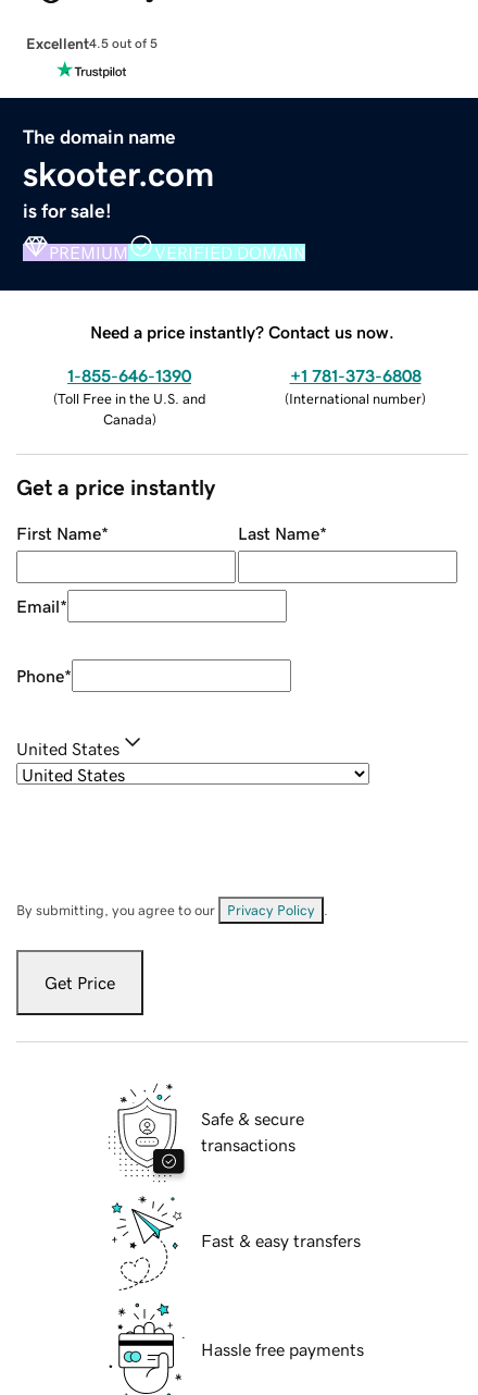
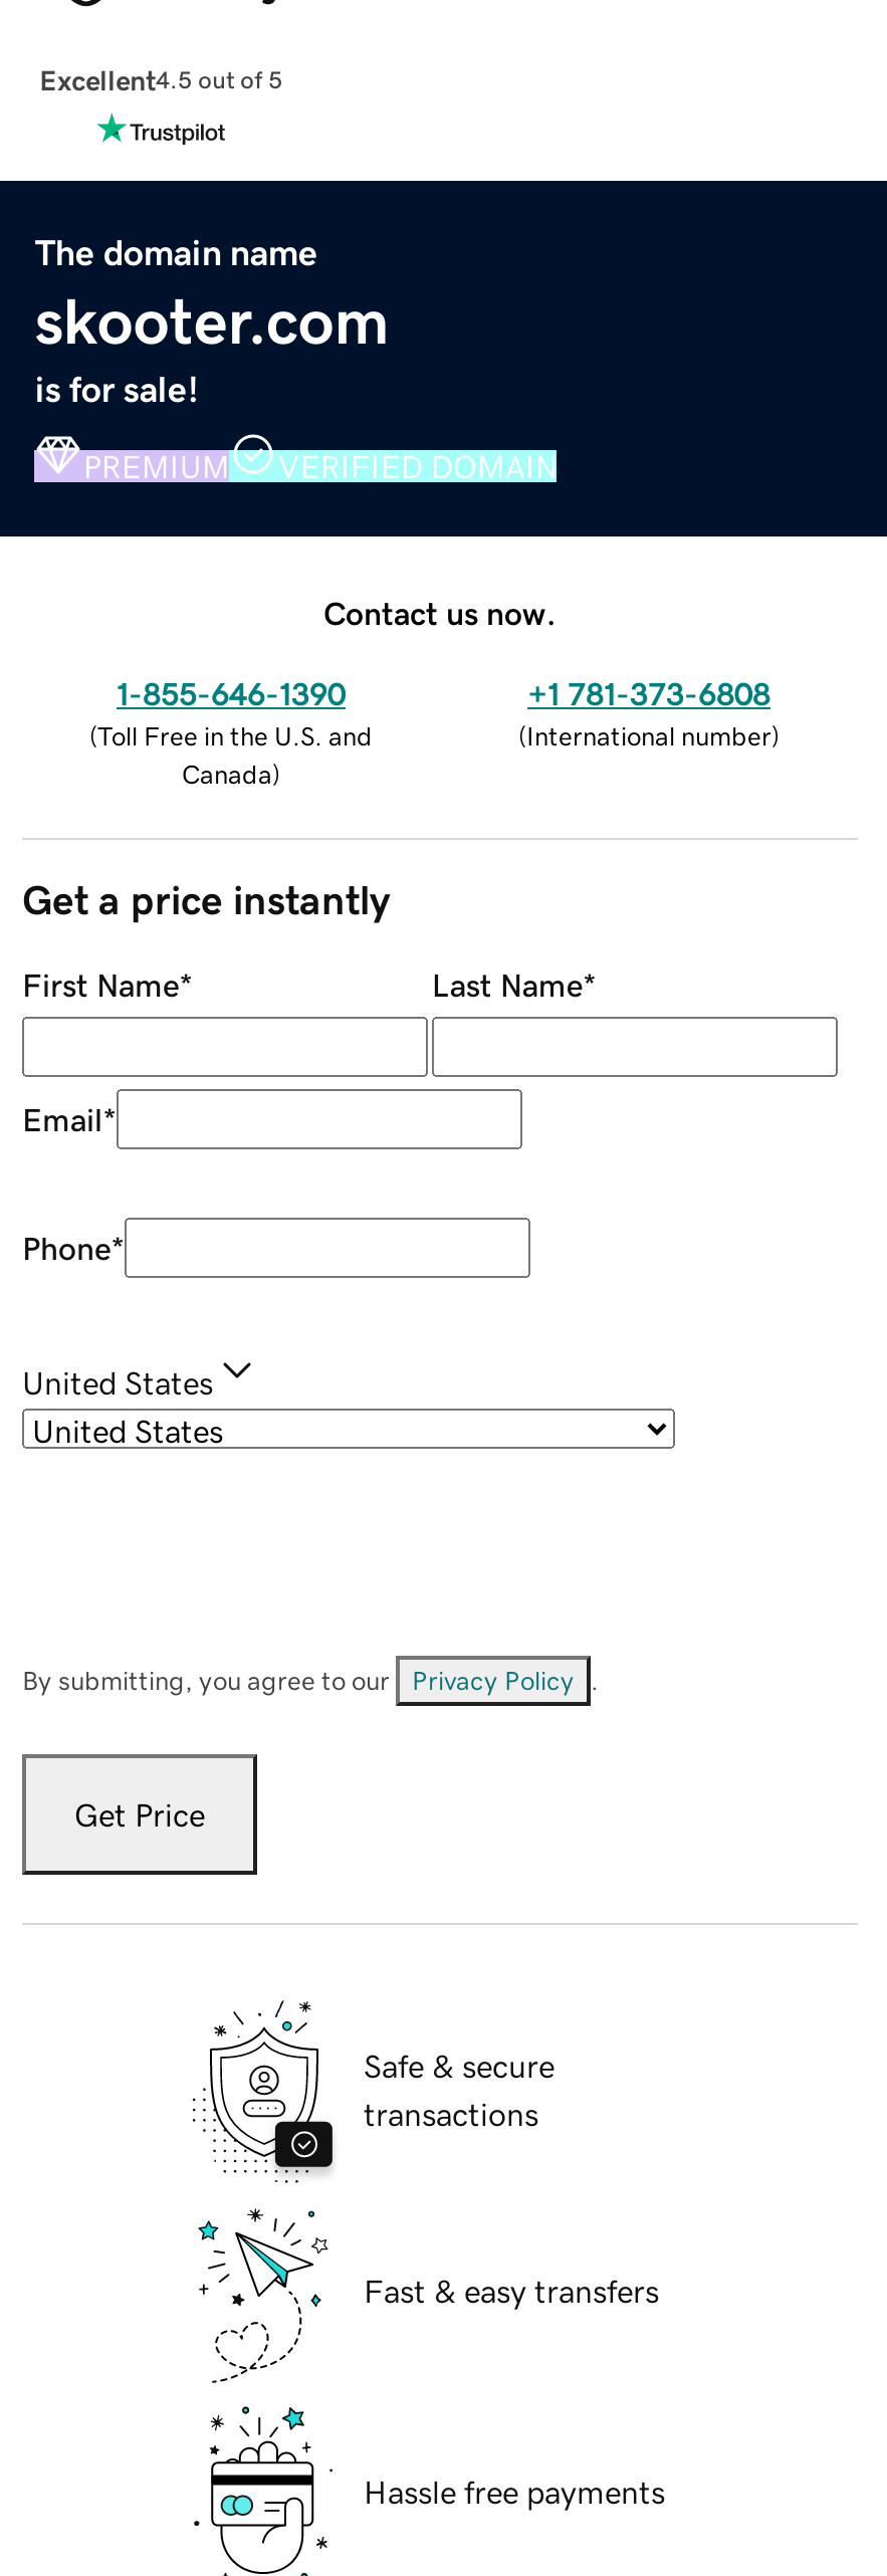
- Need a price instantly? Contact us now.
+ Contact us now.
